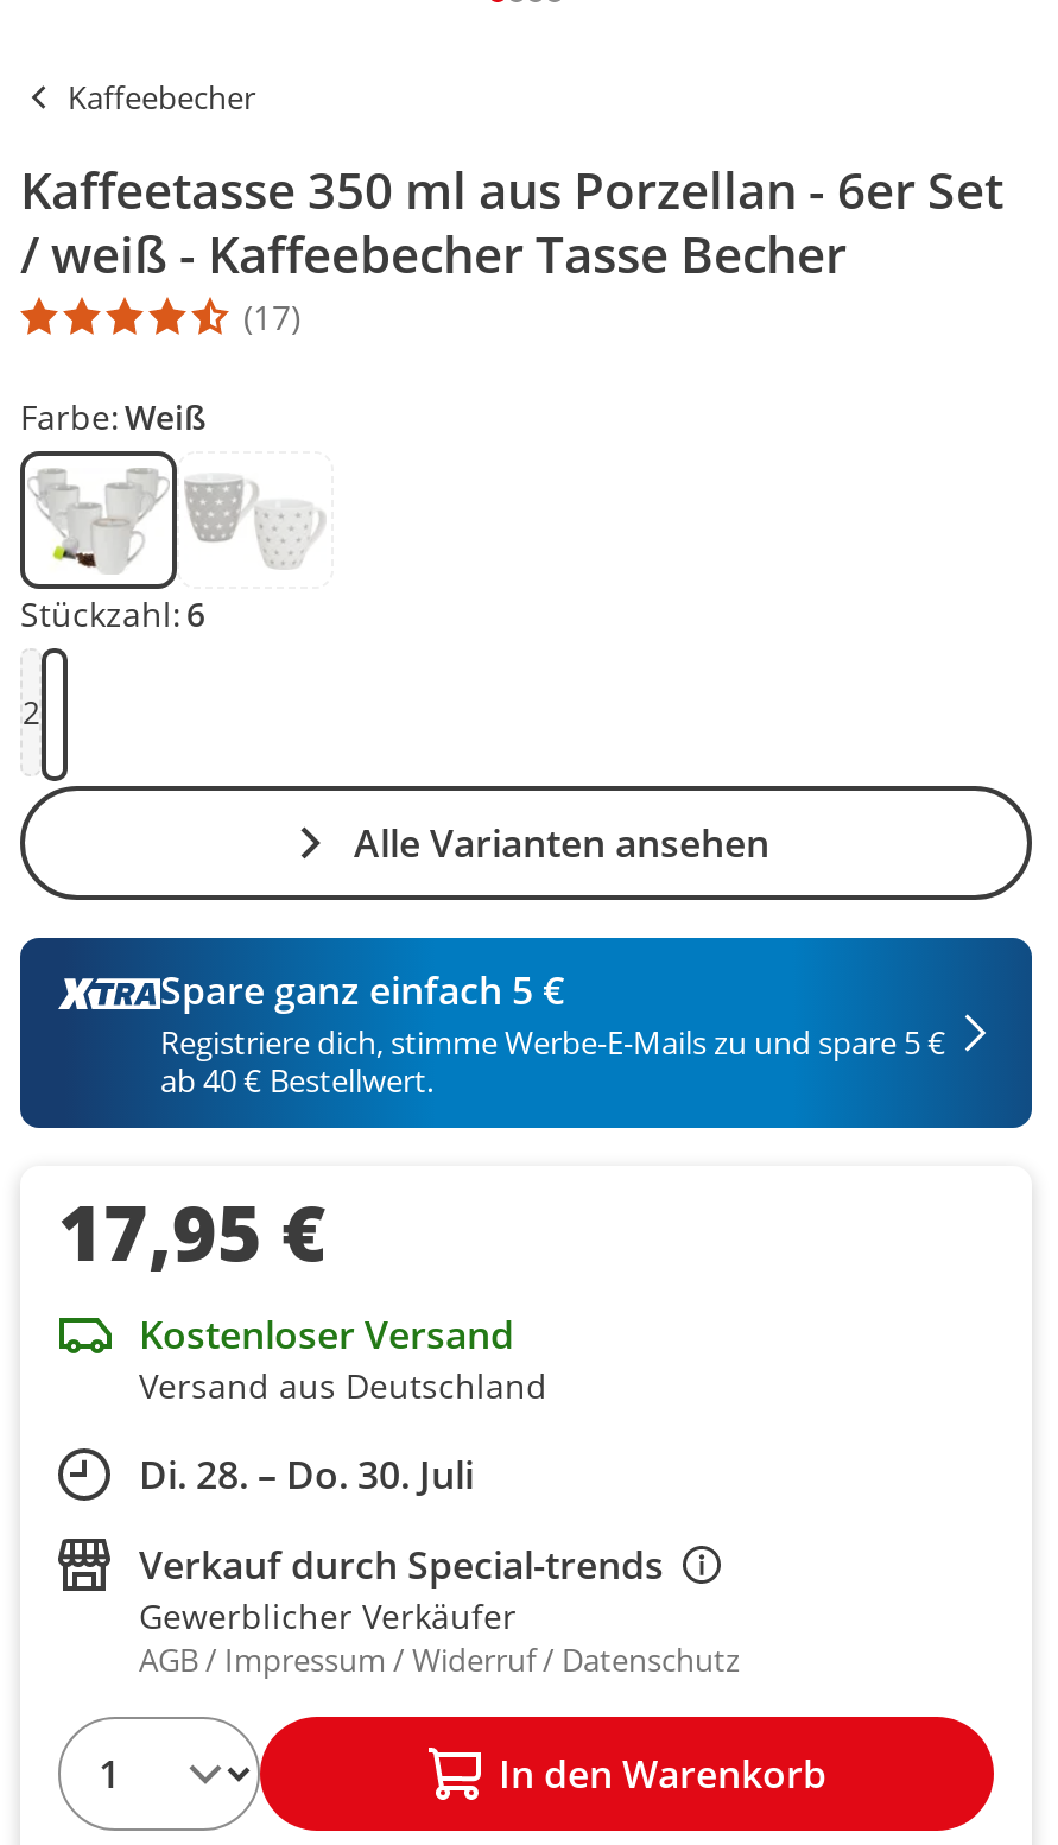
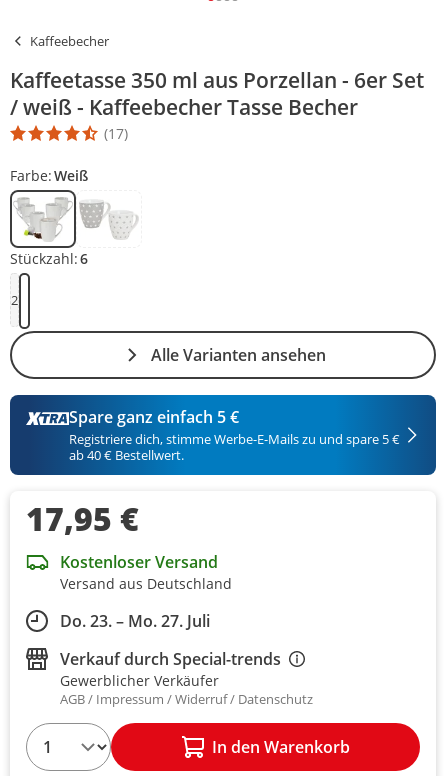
- Di. 28. – Do. 30. Juli
+ Do. 23. – Mo. 27. Juli
